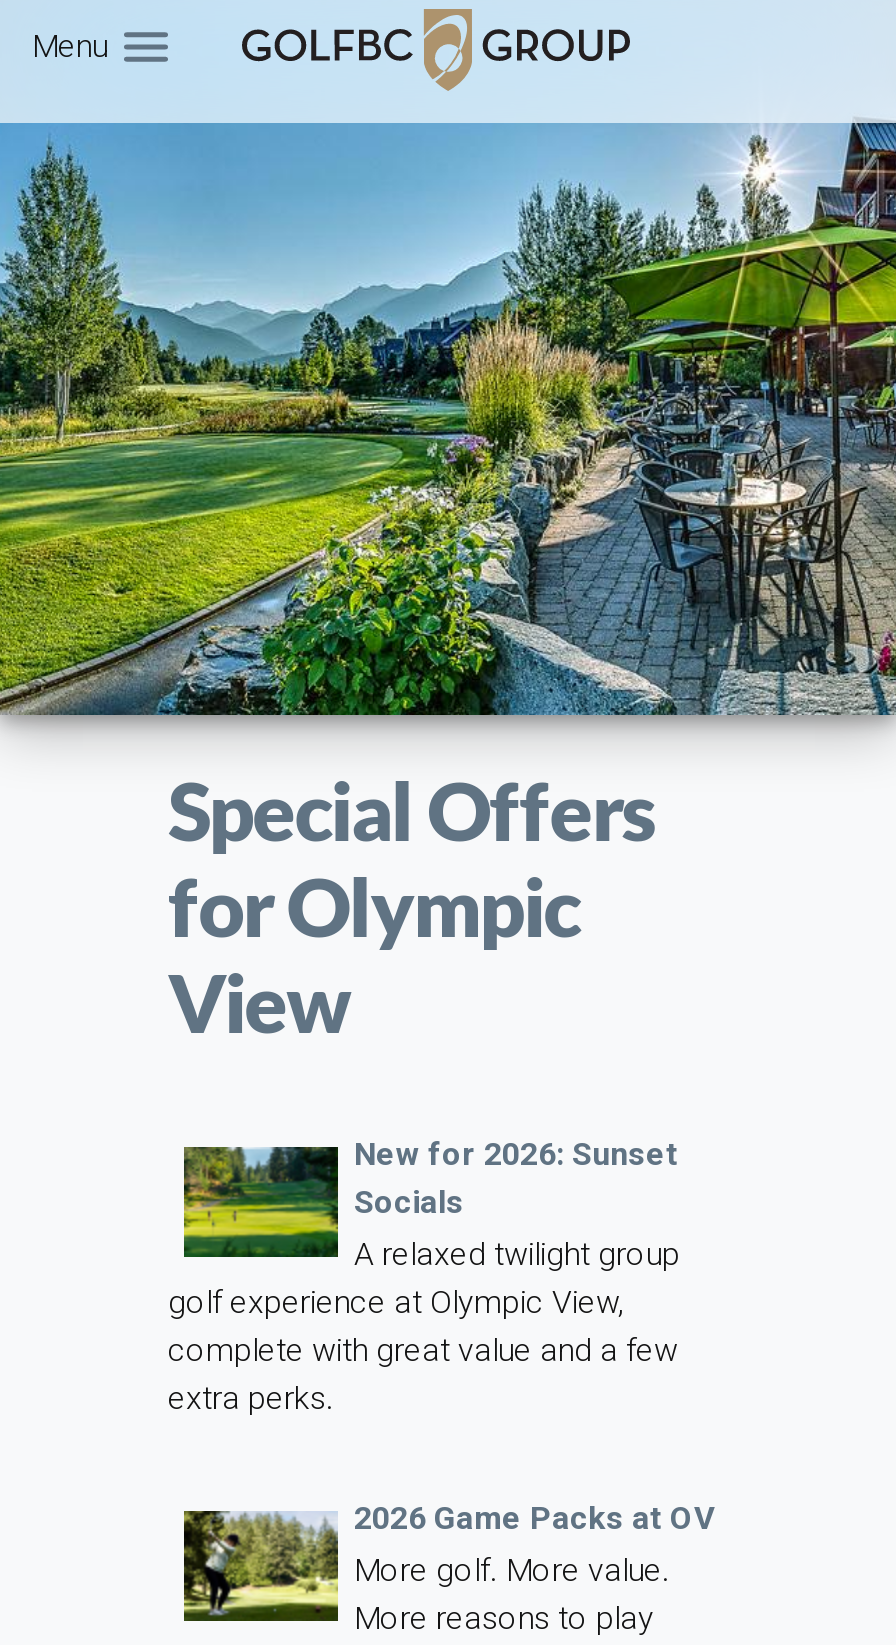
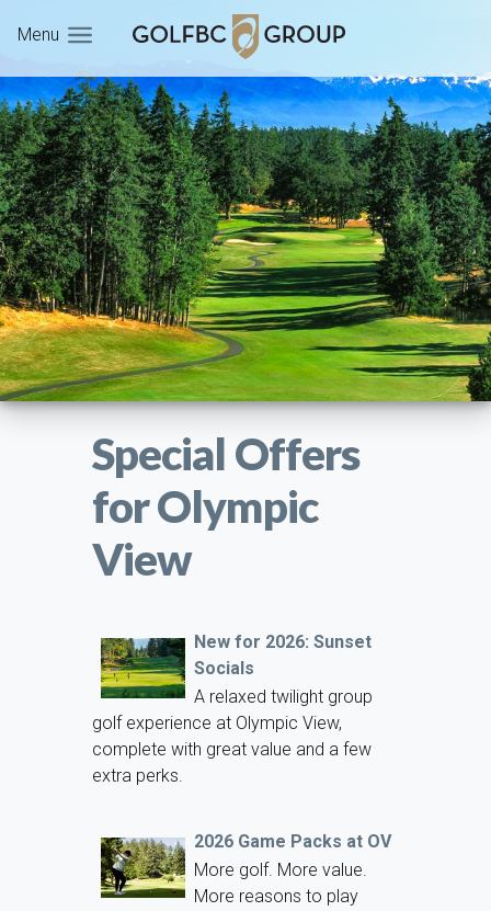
- [image]
+ [image]
